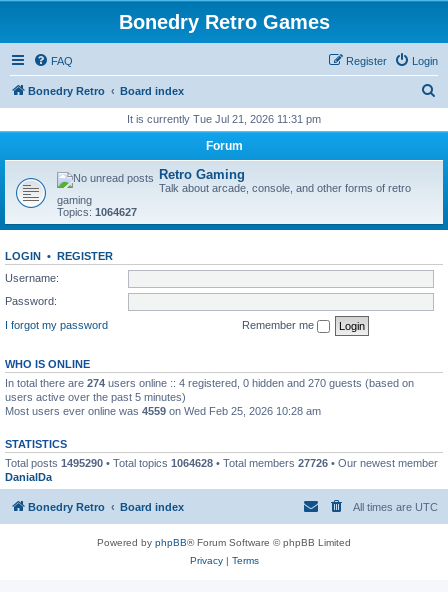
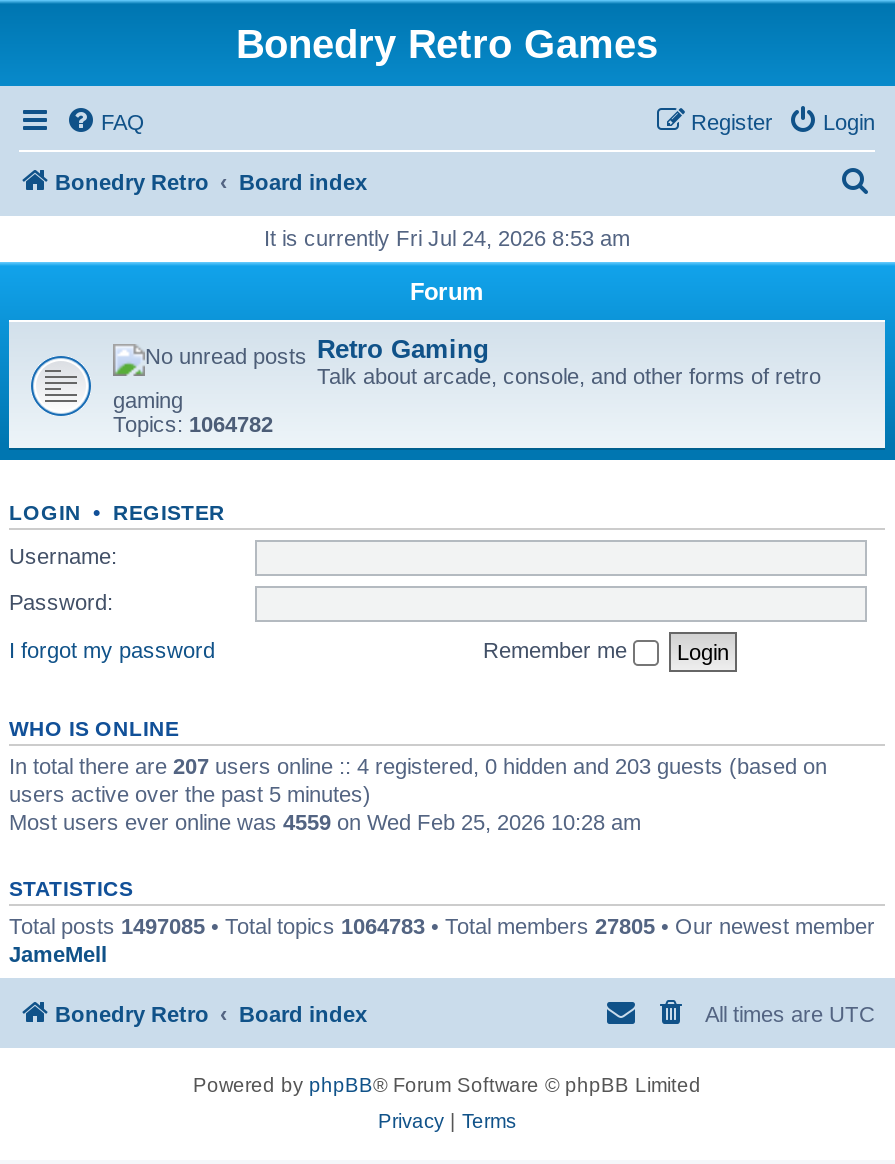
- It is currently Tue Jul 21, 2026 11:31 pm
+ It is currently Fri Jul 24, 2026 8:53 am

- Topics: 1064627
+ Topics: 1064782

- In total there are 274 users online :: 4 registered, 0 hidden and 270 guests (based on
+ In total there are 207 users online :: 4 registered, 0 hidden and 203 guests (based on

- Total posts 1495290 • Total topics 1064628 • Total members 27726 • Our newest member
- DanialDa
+ Total posts 1497085 • Total topics 1064783 • Total members 27805 • Our newest member
+ JameMell
